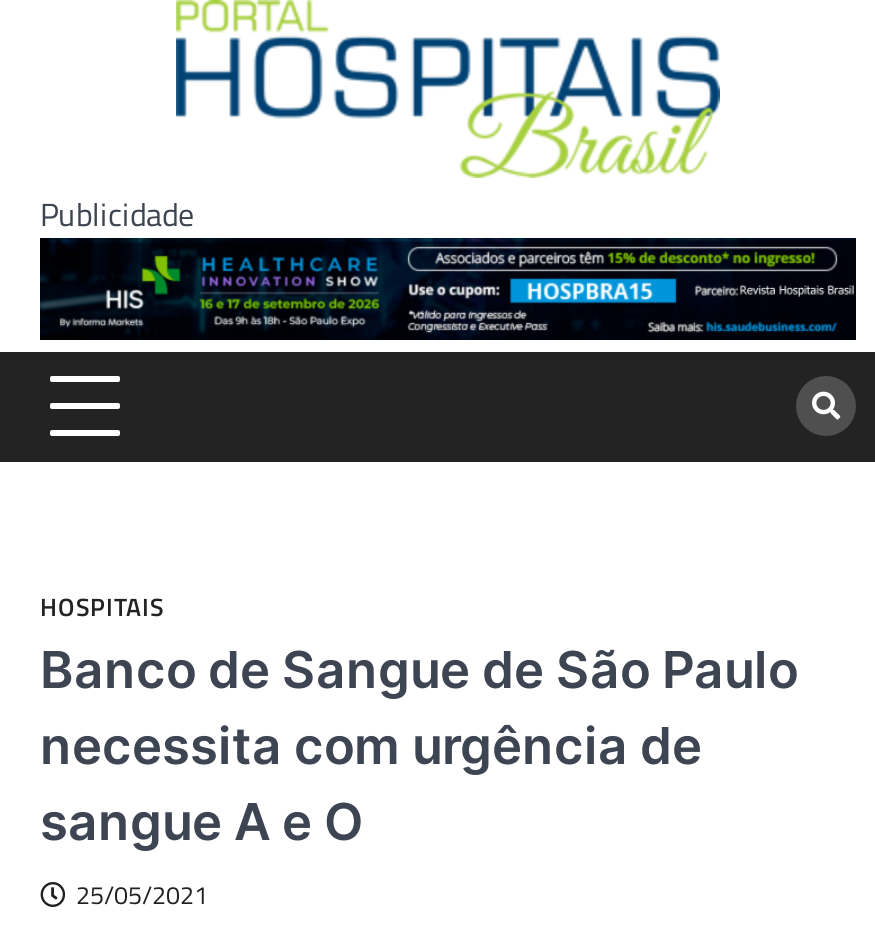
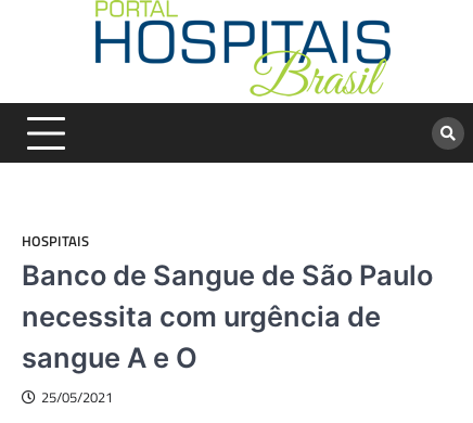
- Publicidade
